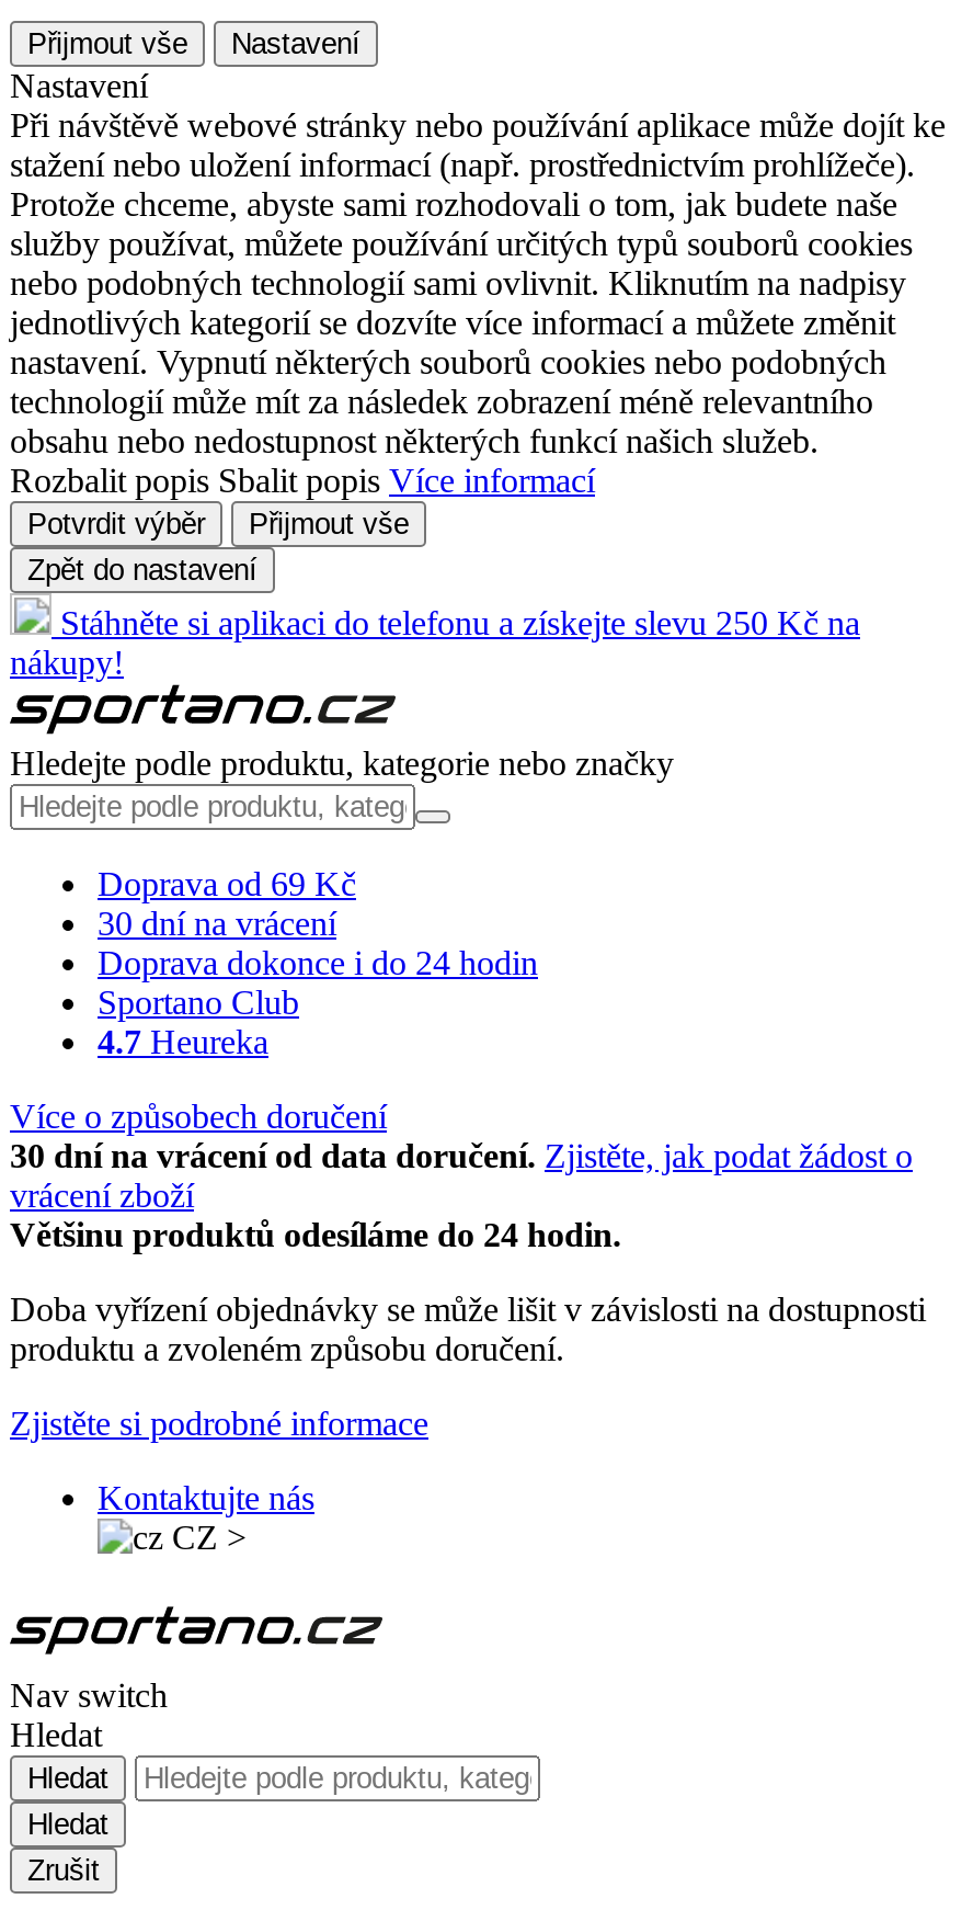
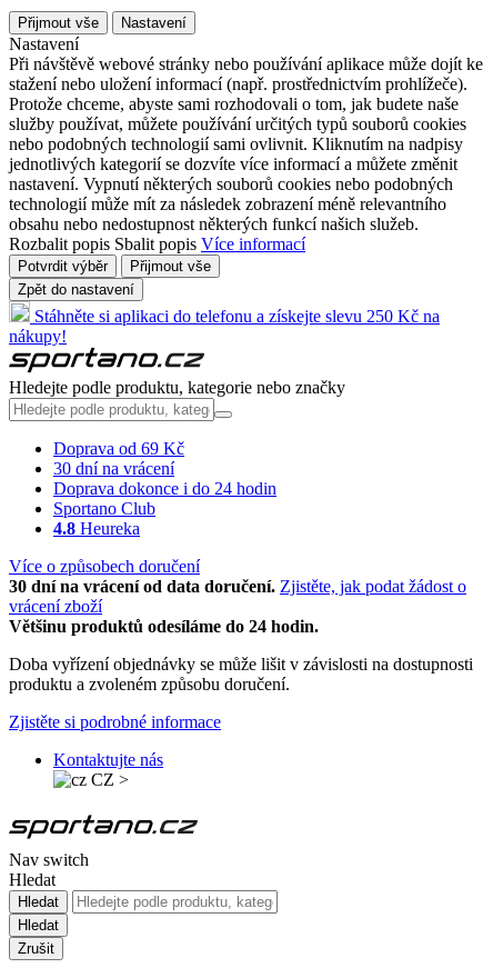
- 4.7 Heureka
+ 4.8 Heureka
